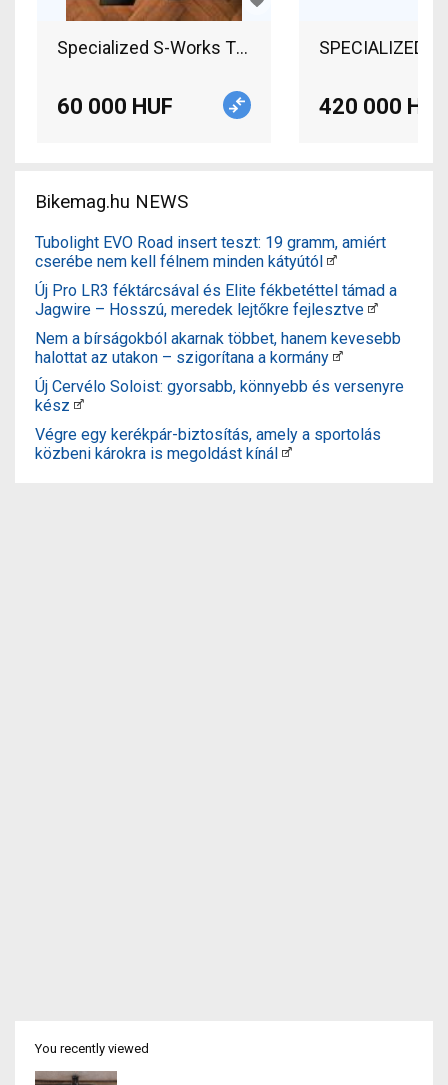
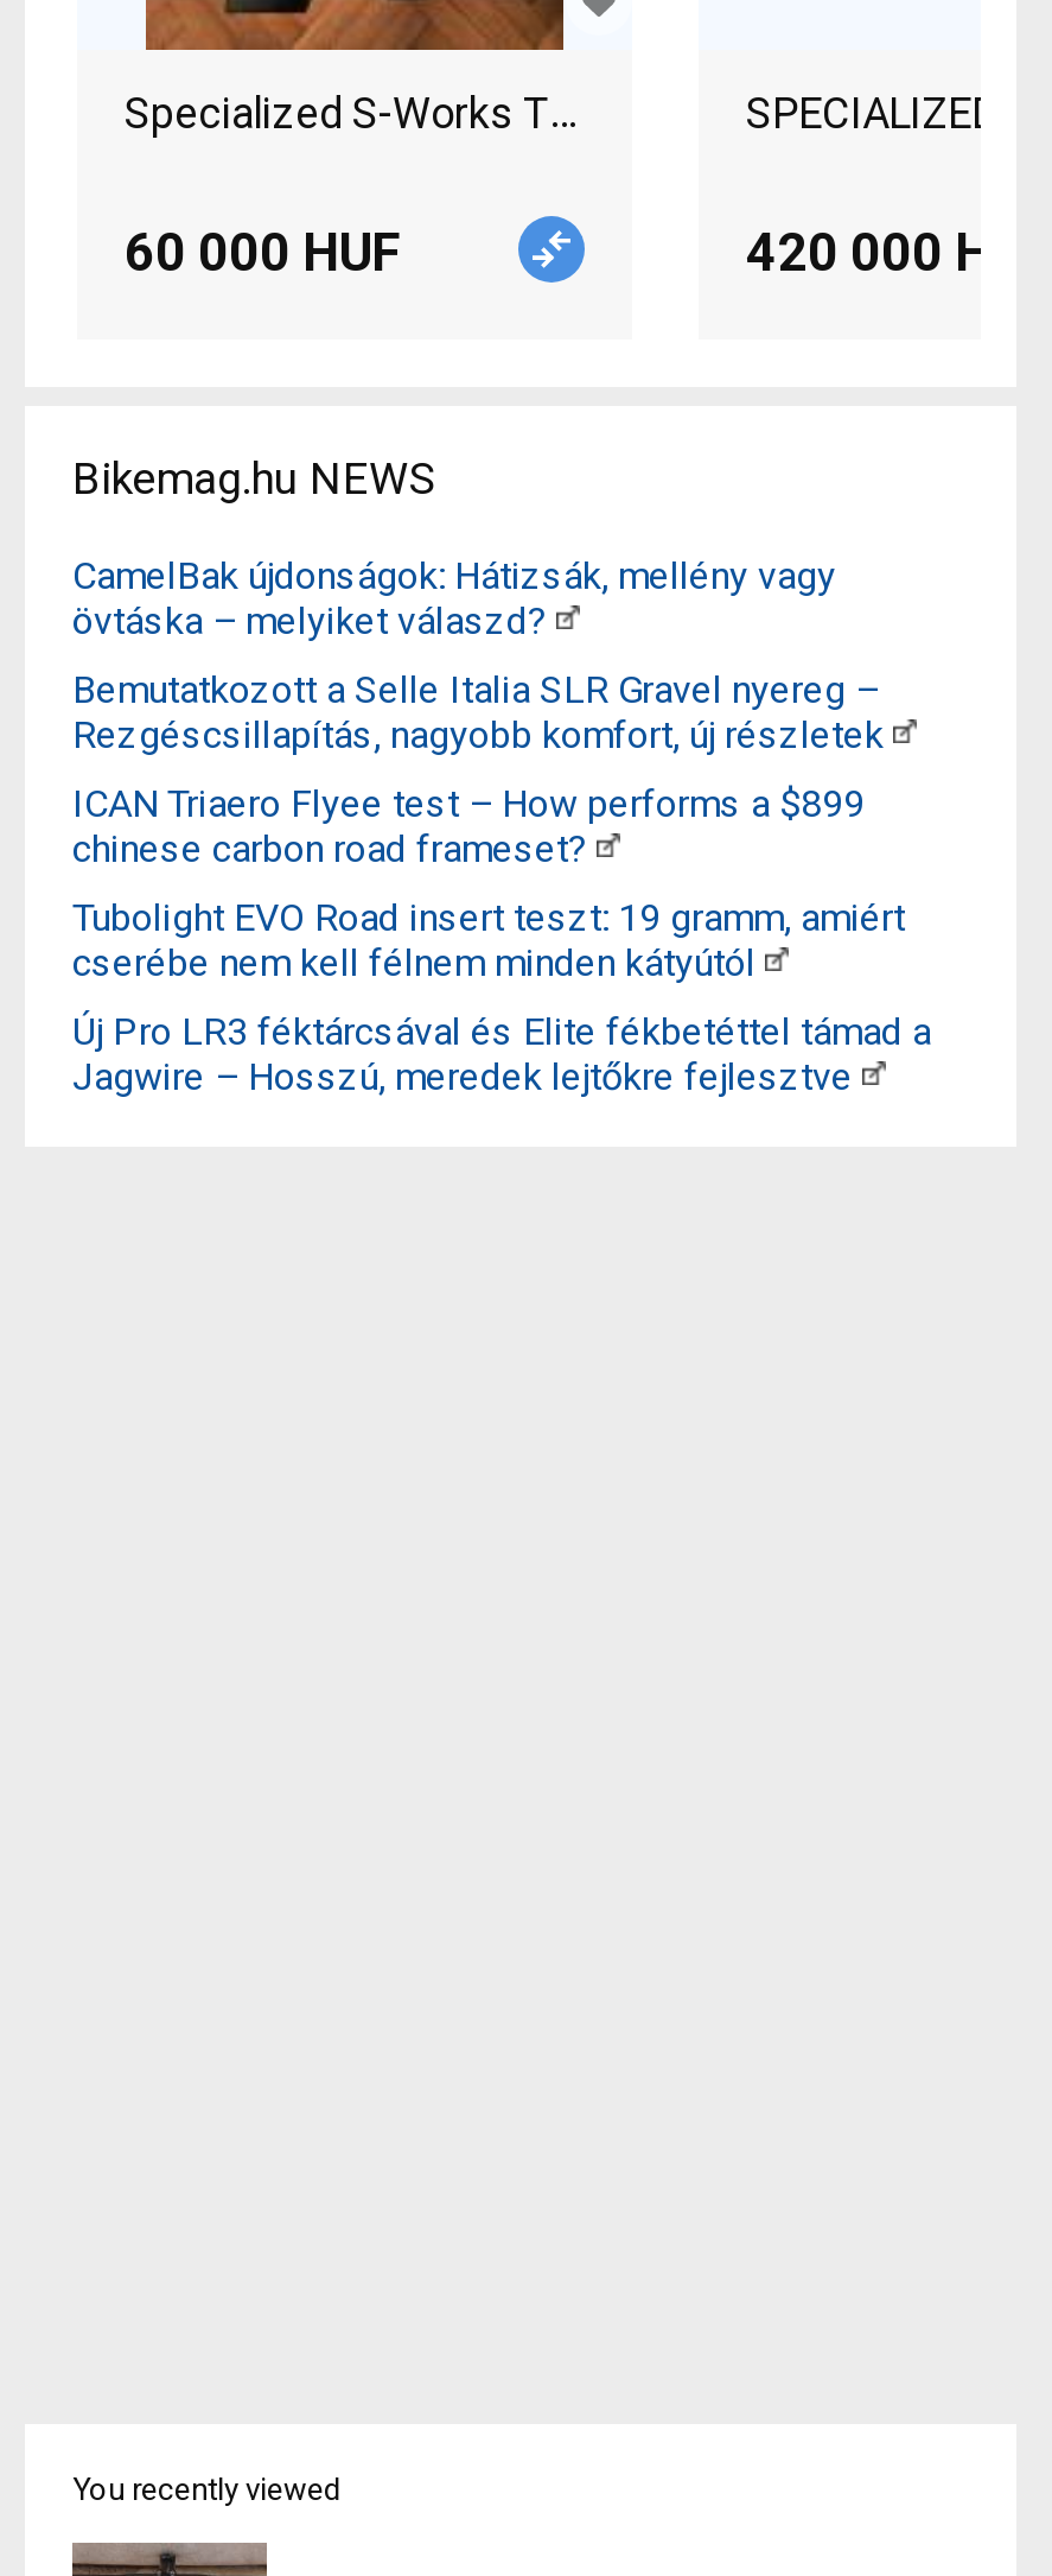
+ CamelBak újdonságok: Hátizsák, mellény vagy
+ övtáska – melyiket válaszd?
+ Bemutatkozott a Selle Italia SLR Gravel nyereg –
+ Rezgéscsillapítás, nagyobb komfort, új részletek
+ ICAN Triaero Flyee test – How performs a $899
+ chinese carbon road frameset?

moved down: Tubolight EVO Road insert teszt: 19 gramm, amiért | cserébe nem kell félnem minden kátyútól | Új Pro LR3 féktárcsával és Elite fékbetéttel támad a | Jagwire – Hosszú, meredek lejtőkre fejlesztve

- Nem a bírságokból akarnak többet, hanem kevesebb
- halottat az utakon – szigorítana a kormány
- Új Cervélo Soloist: gyorsabb, könnyebb és versenyre
- kész
- Végre egy kerékpár-biztosítás, amely a sportolás
- közbeni károkra is megoldást kínál
